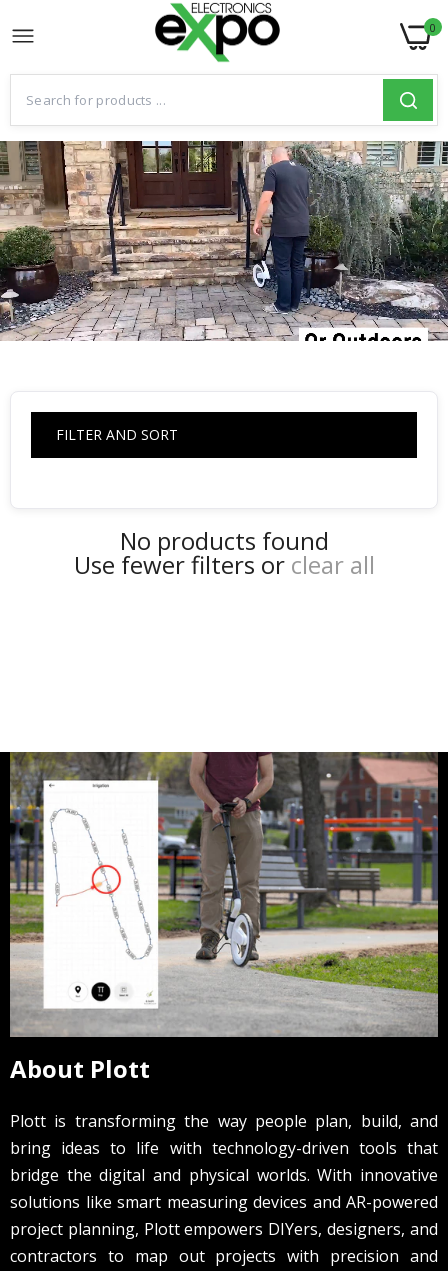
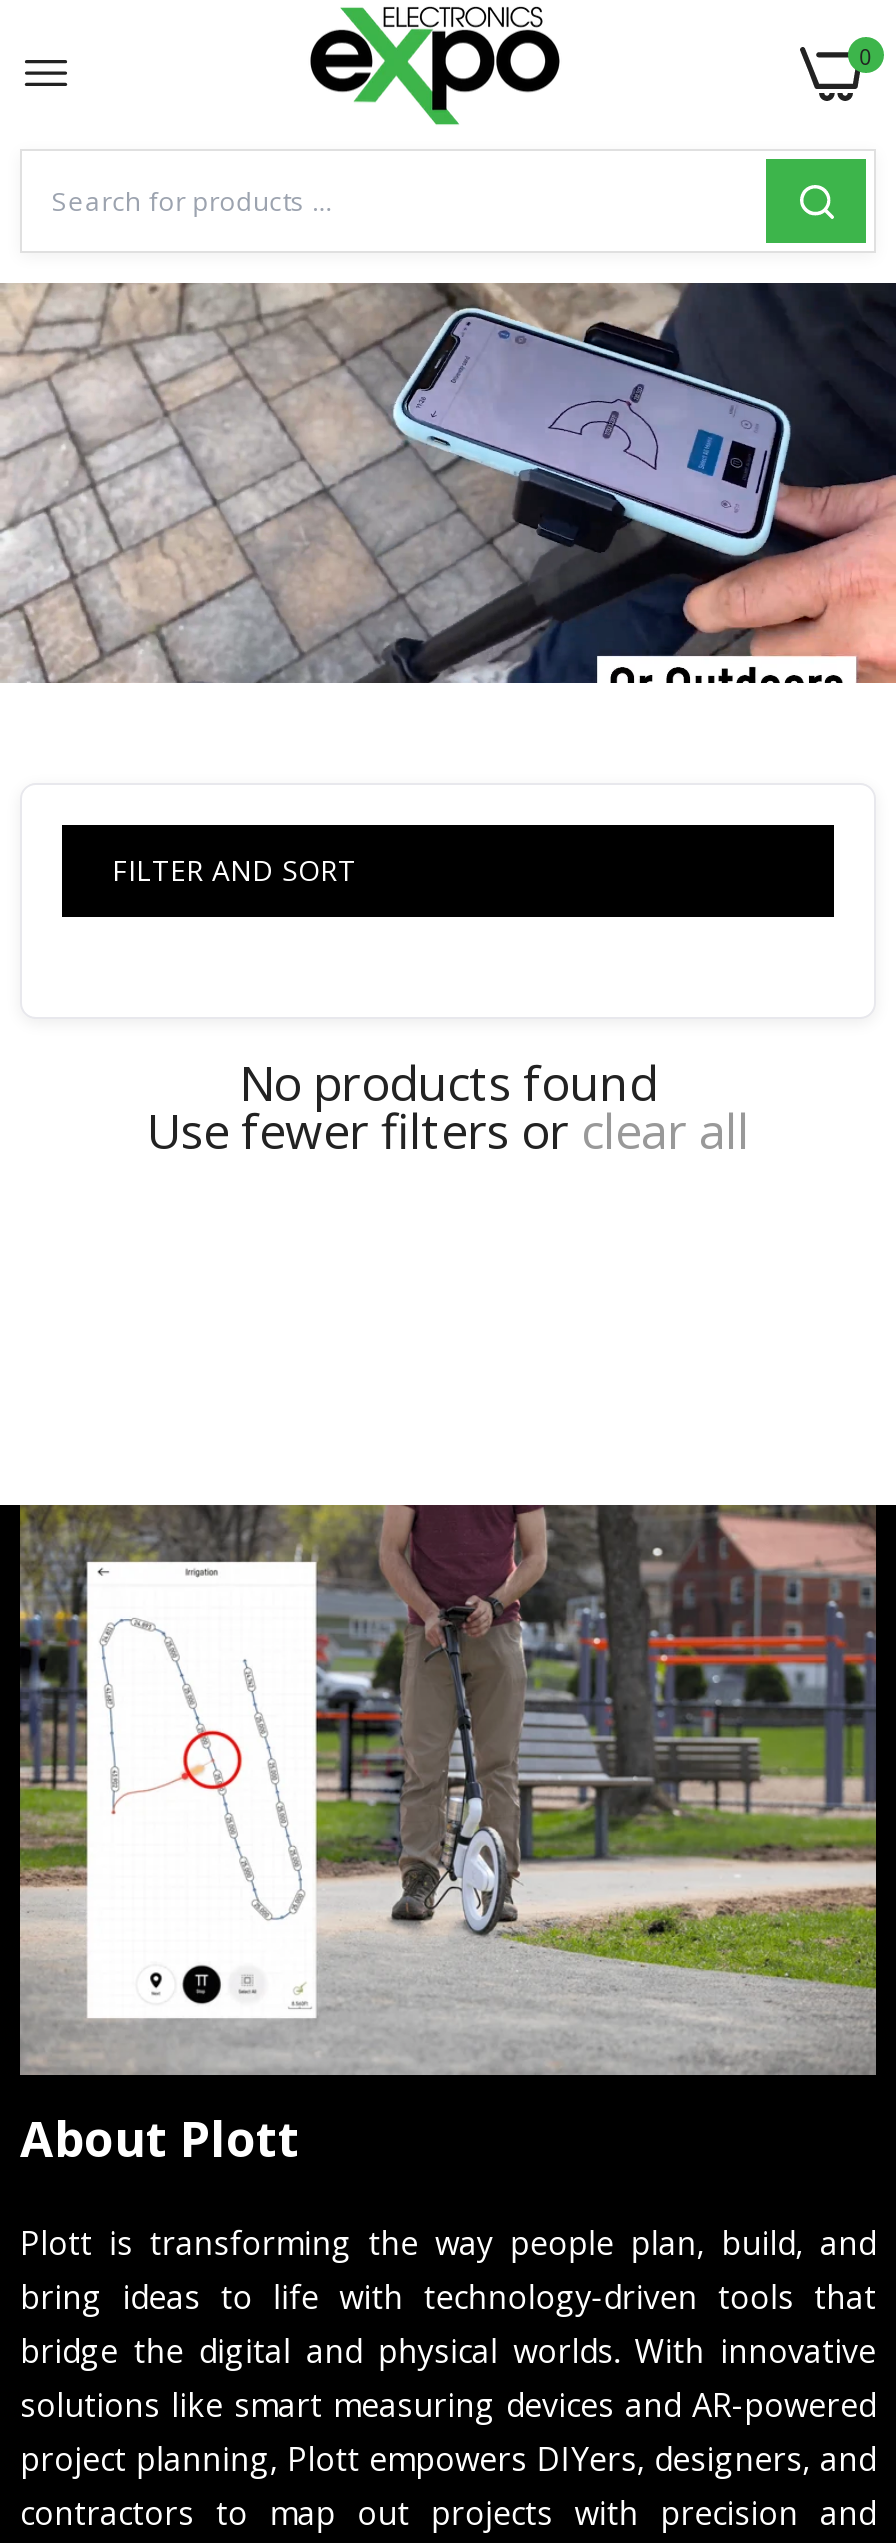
- [image]
+ [image]
